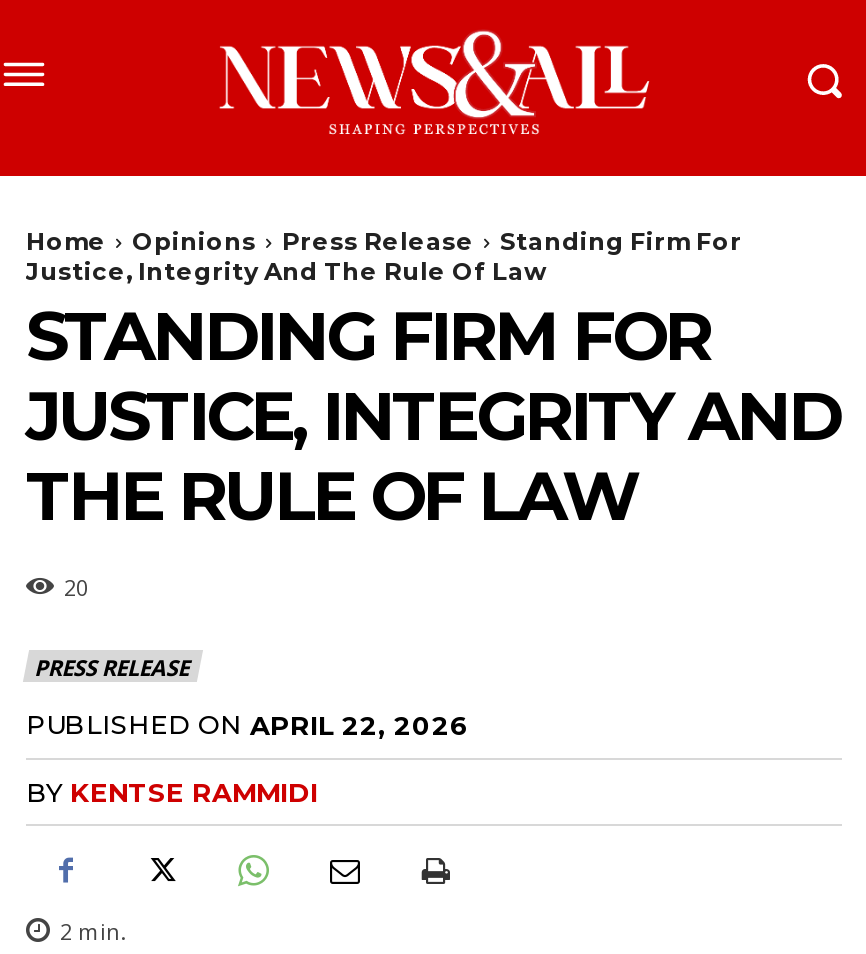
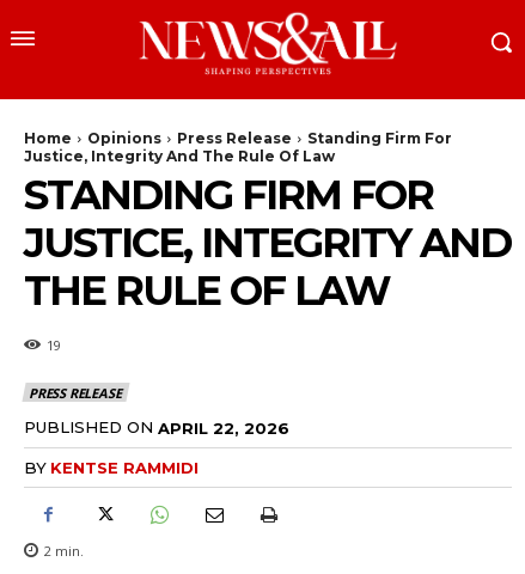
- 20
+ 19
